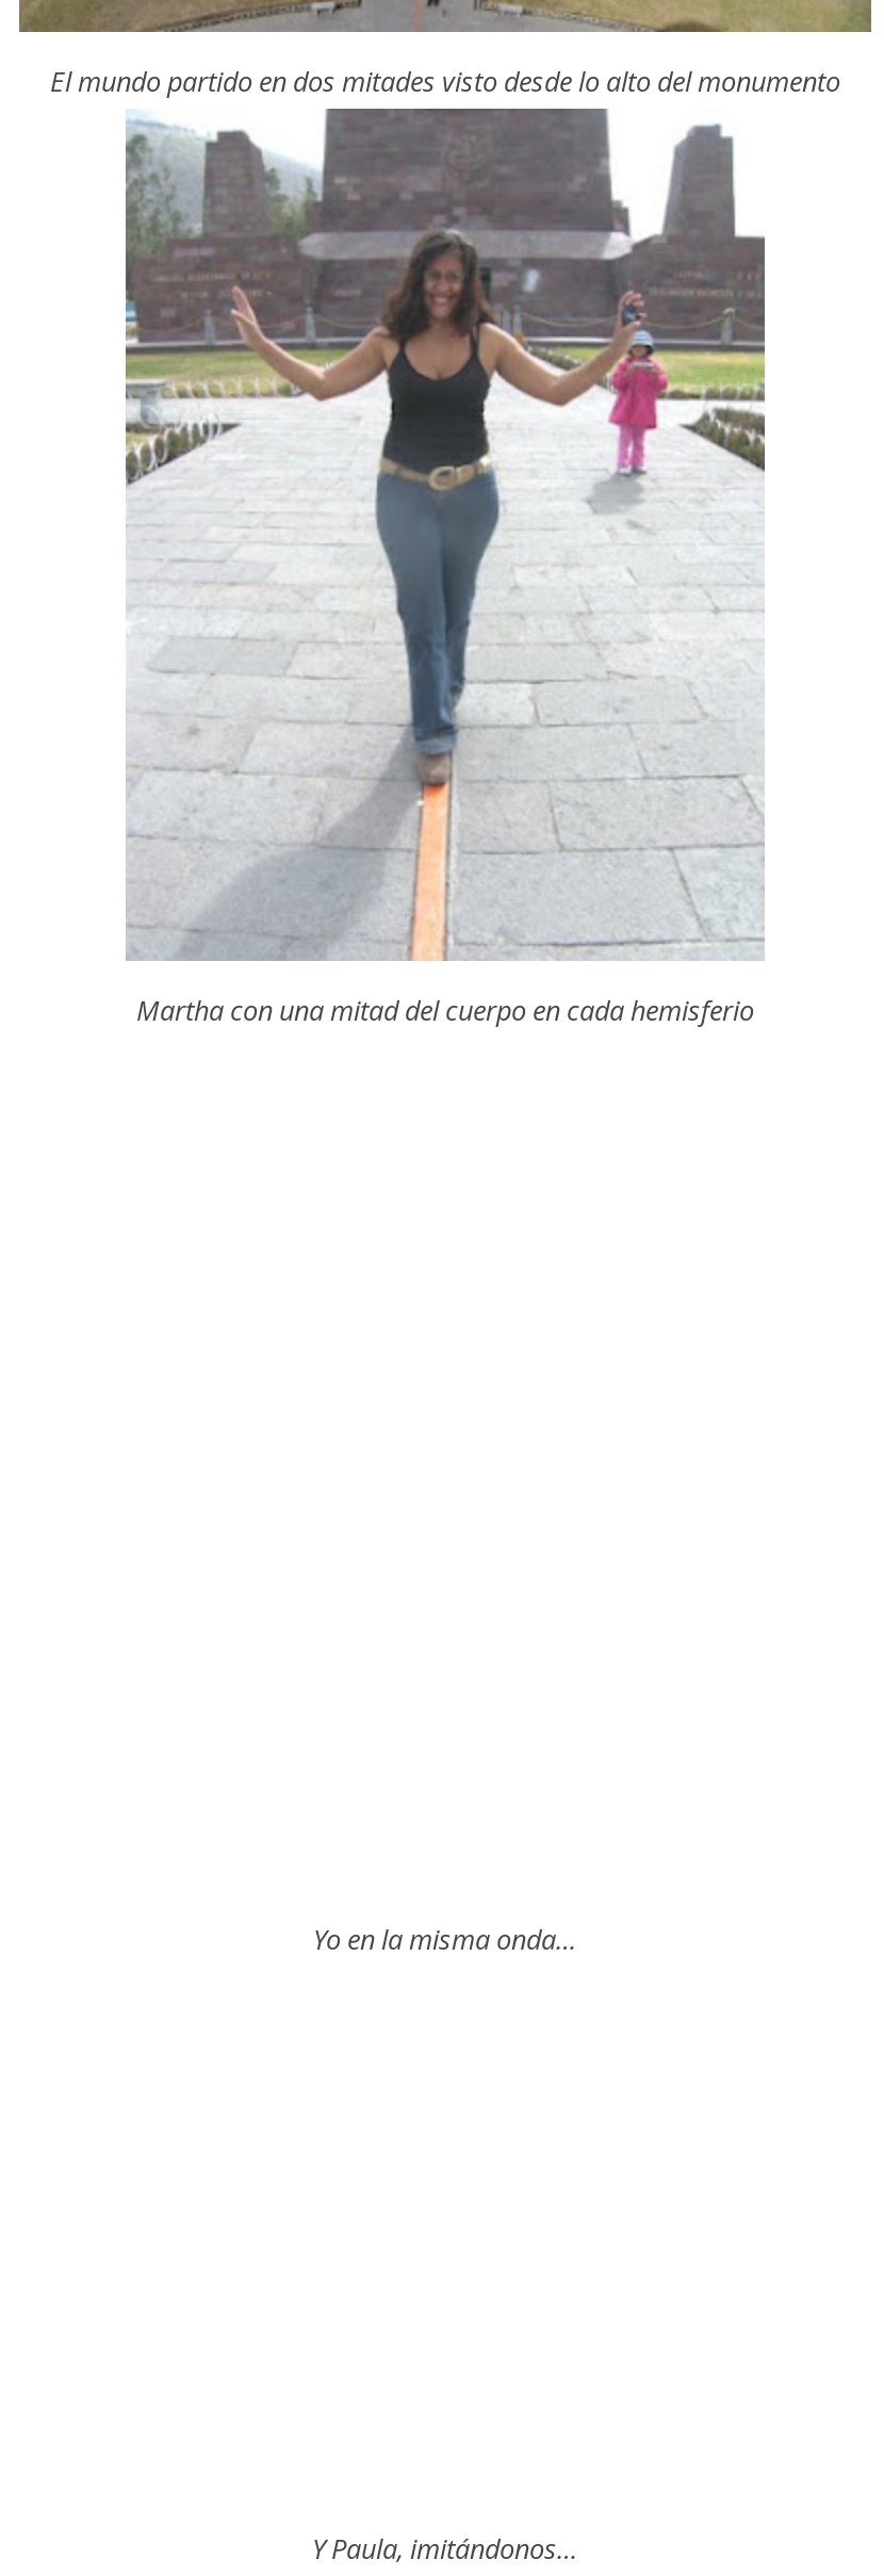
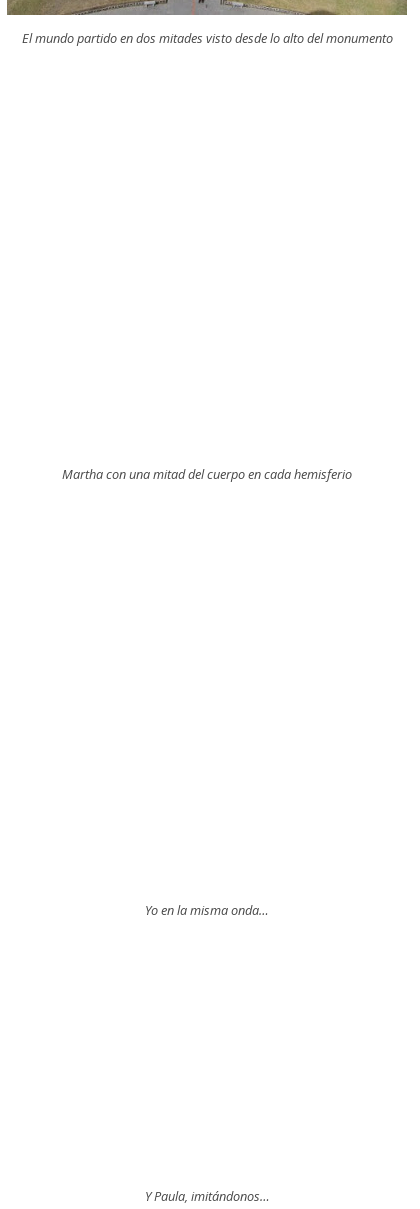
- [image]
